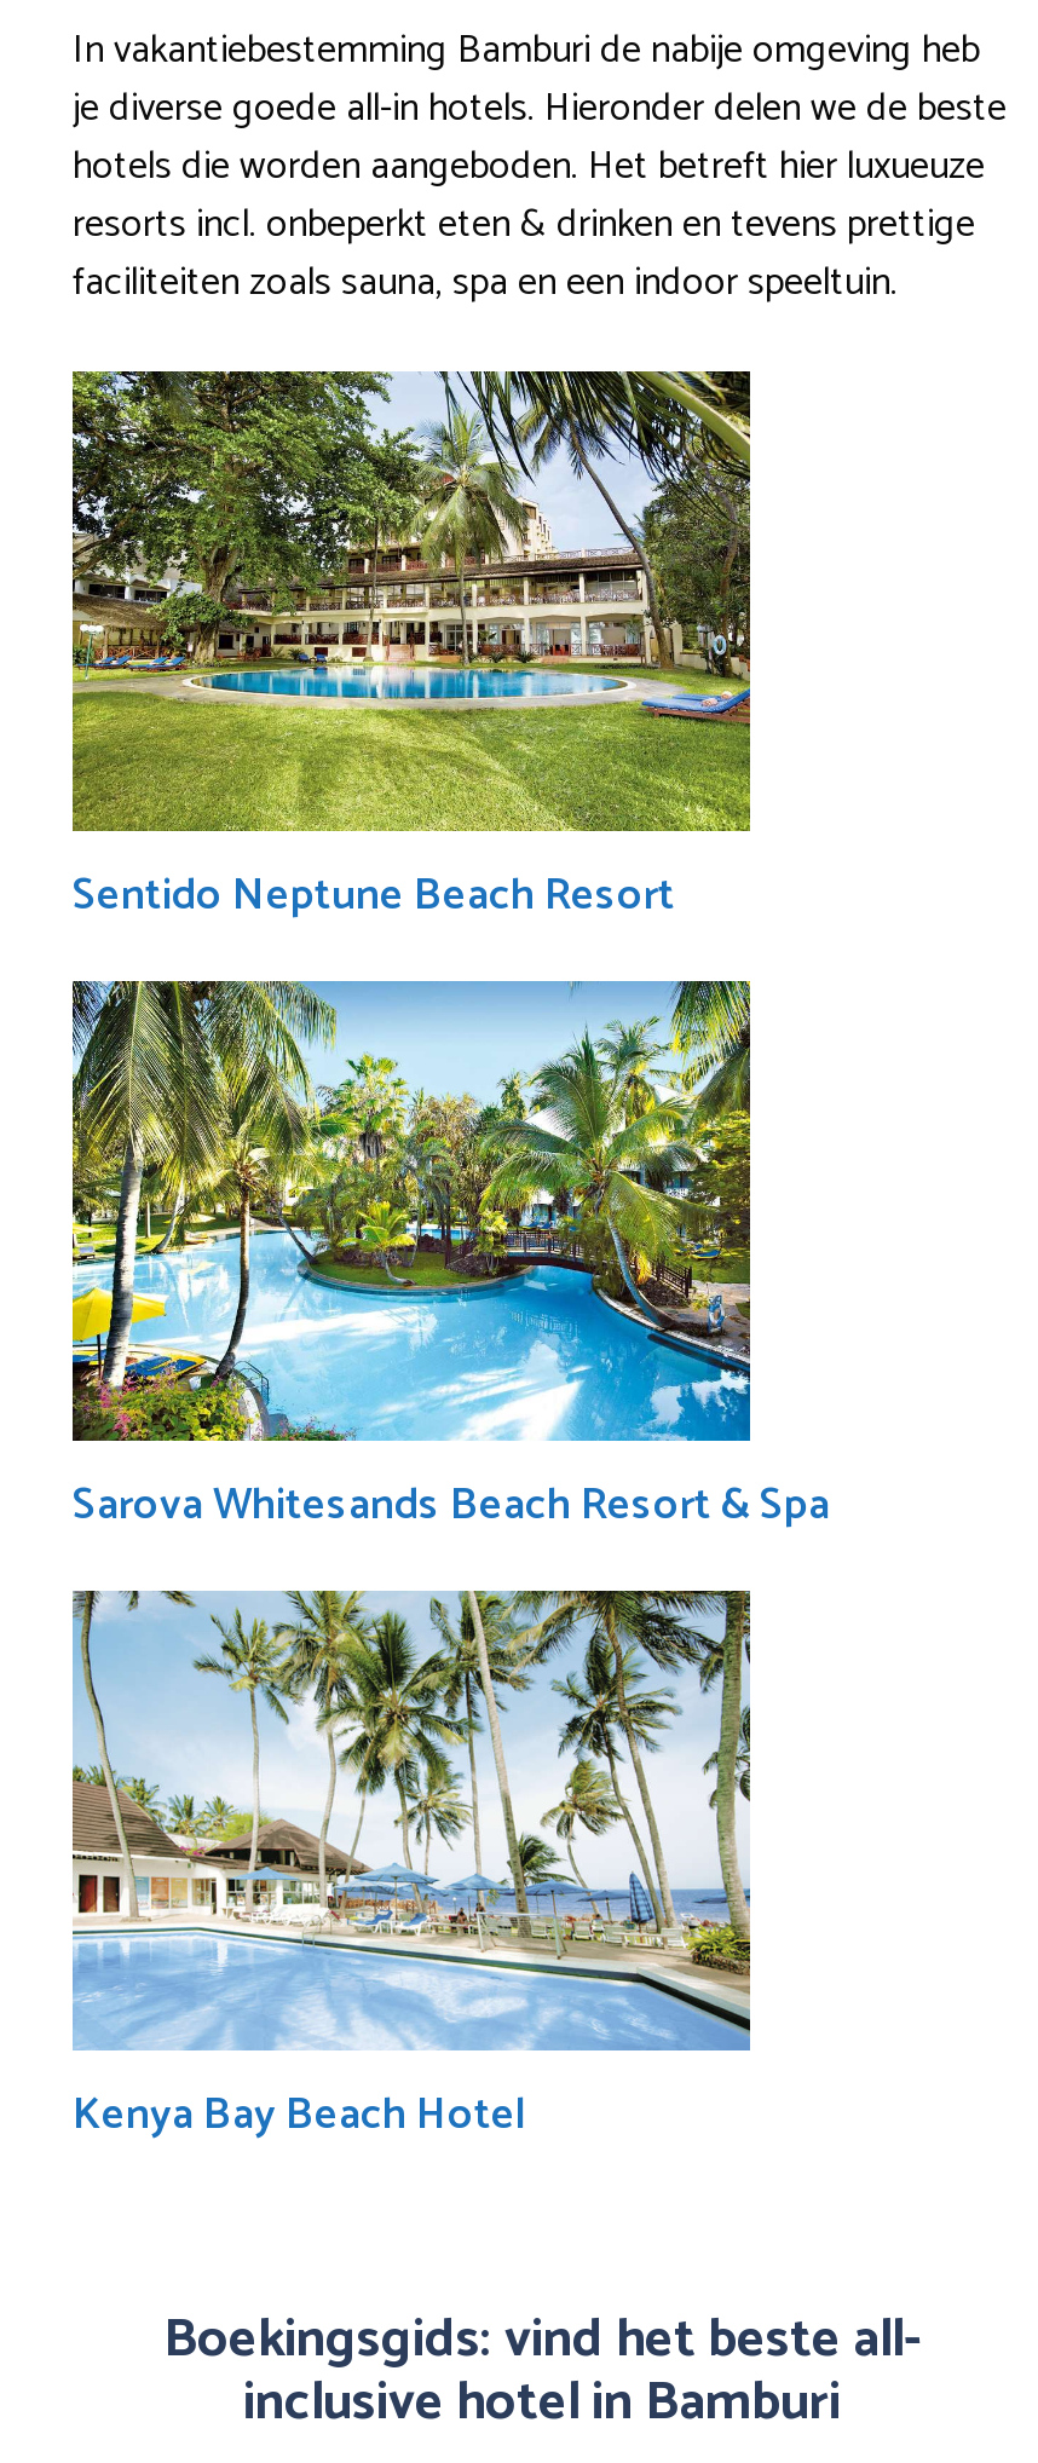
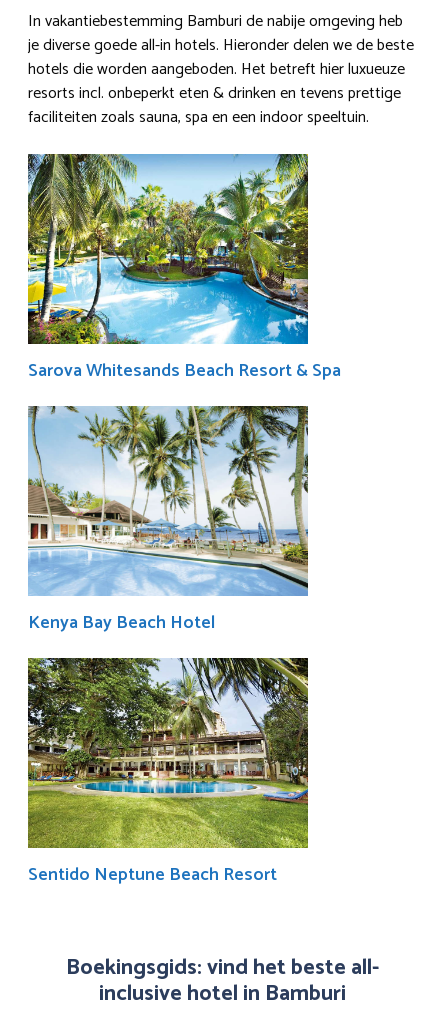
moved down: [image] | Sentido Neptune Beach Resort

moved up: [image] | Sarova Whitesands Beach Resort & Spa | Kenya Bay Beach Hotel
